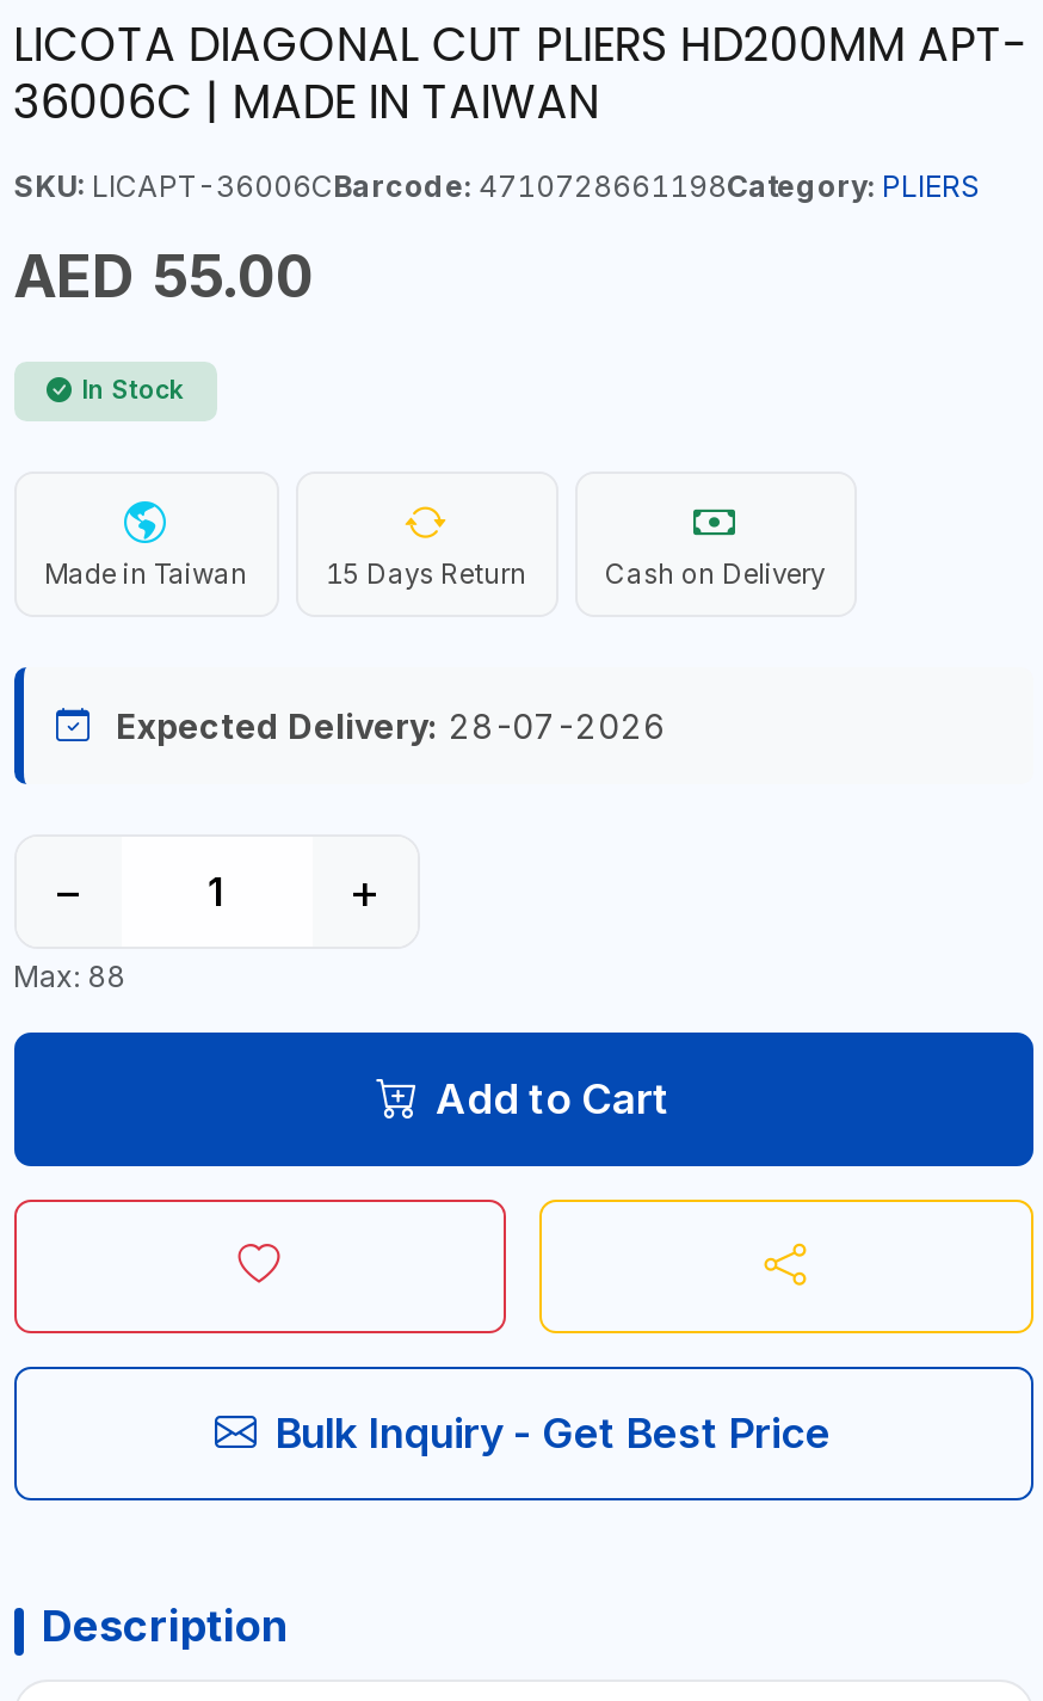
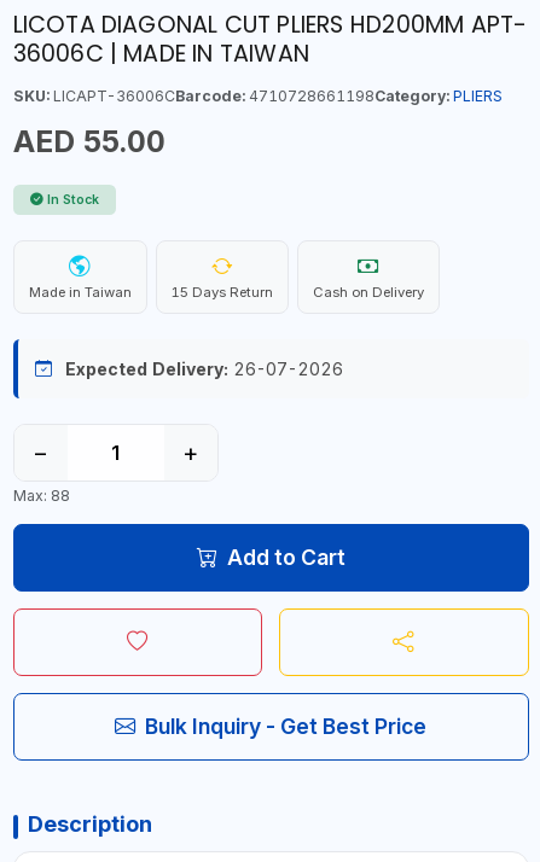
- Expected Delivery: 28-07-2026
+ Expected Delivery: 26-07-2026
